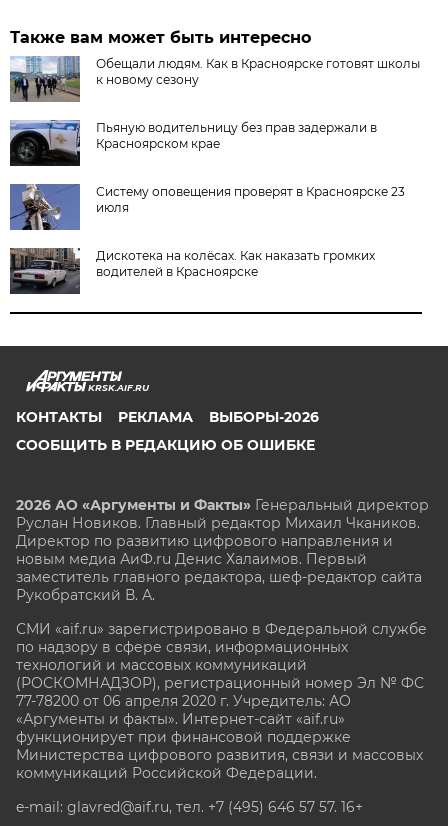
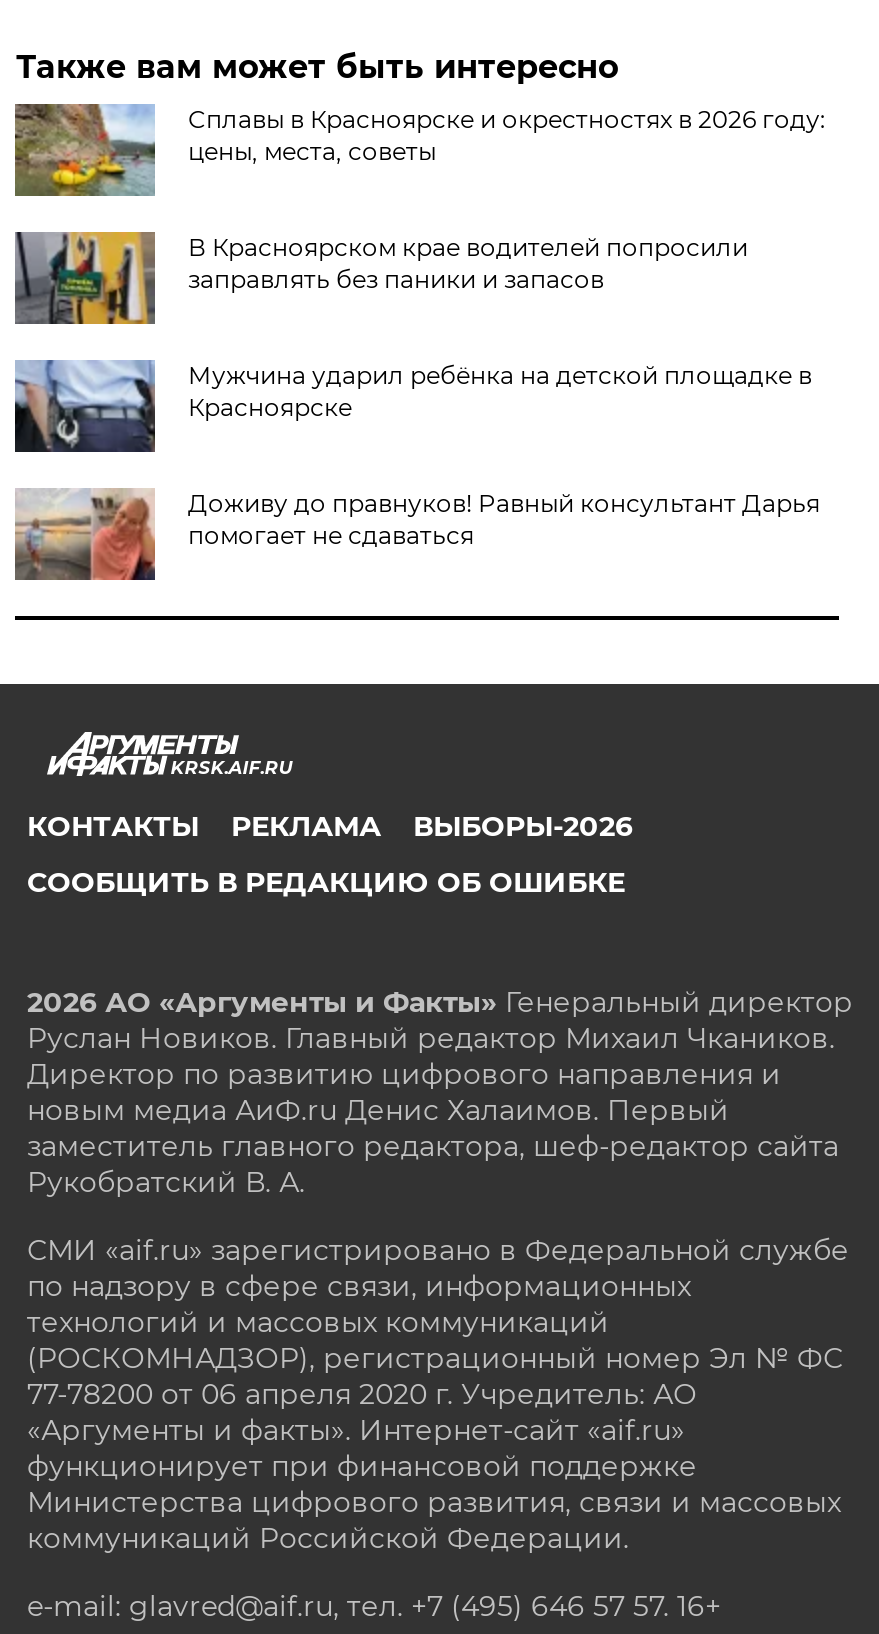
- [image]
- Обещали людям. Как в Красноярске готовят школы
- к новому сезону
+ [image]
+ Сплавы в Красноярске и окрестностях в 2026 году:
+ цены, места, советы

- [image]
- Пьяную водительницу без прав задержали в
- Красноярском крае
+ [image]
+ В Красноярском крае водителей попросили
+ заправлять без паники и запасов

- [image]
- Систему оповещения проверят в Красноярске 23
- июля
+ [image]
+ Мужчина ударил ребёнка на детской площадке в
+ Красноярске

- [image]
- Дискотека на колёсах. Как наказать громких
- водителей в Красноярске
+ [image]
+ Доживу до правнуков! Равный консультант Дарья
+ помогает не сдаваться
